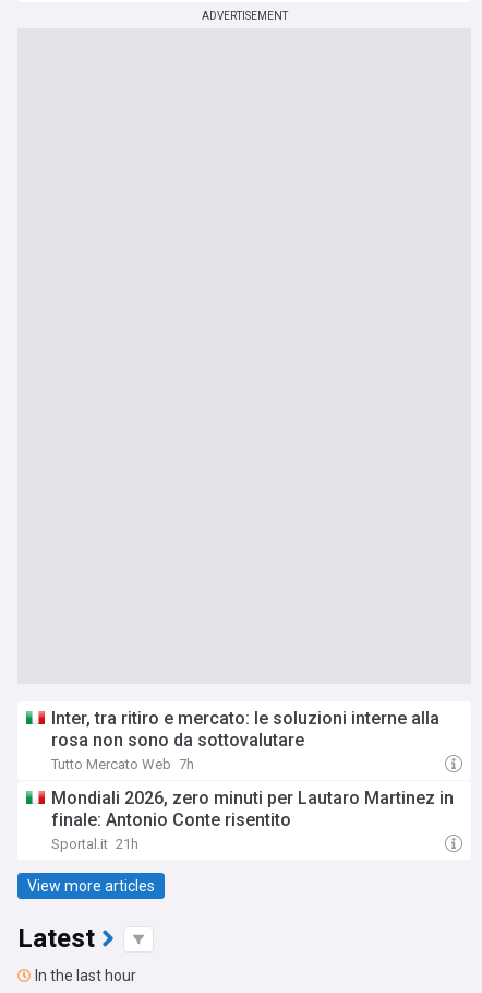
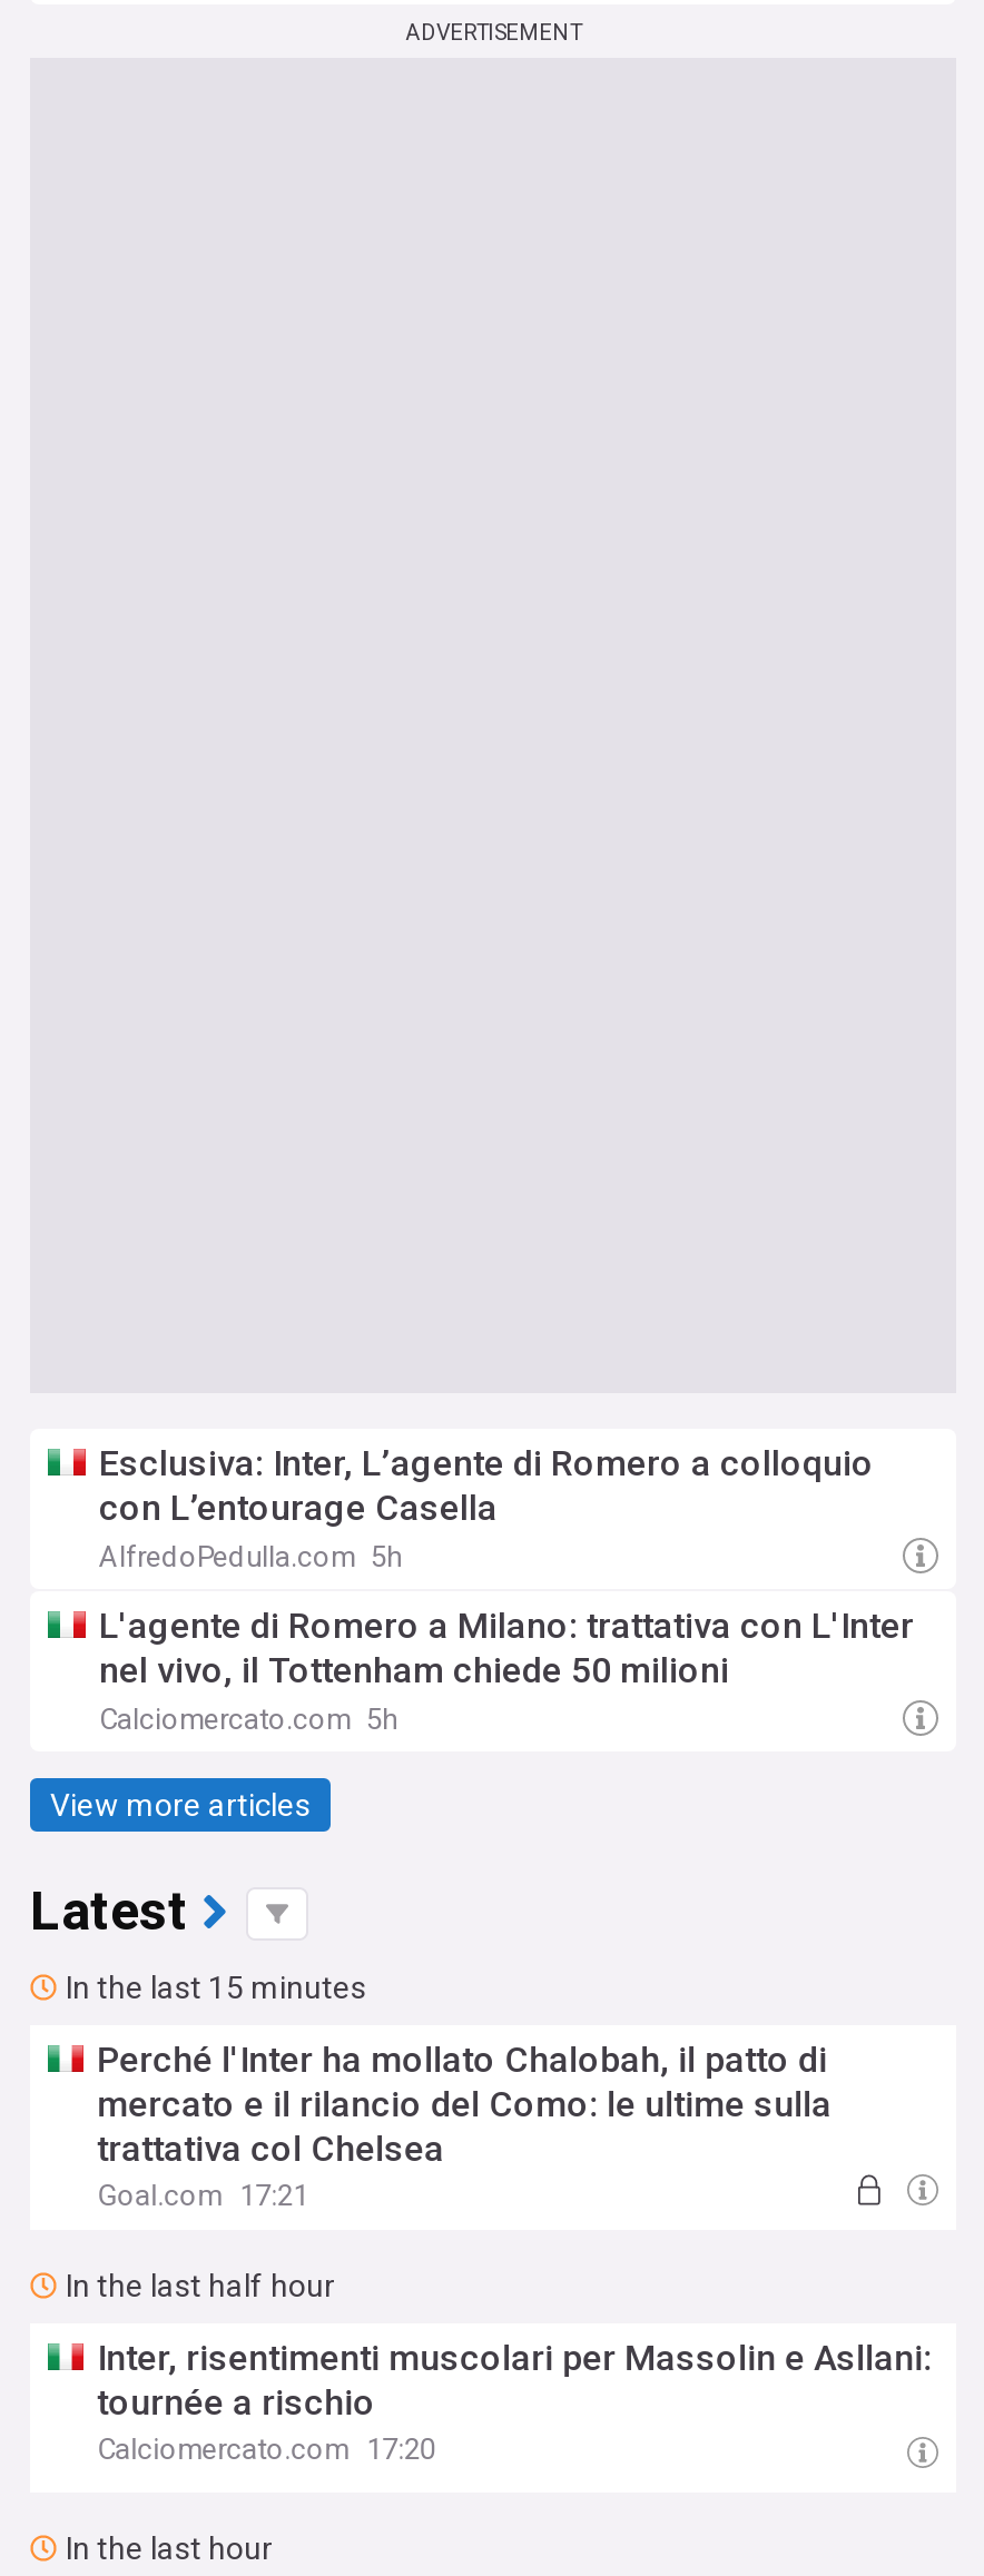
- Inter, tra ritiro e mercato: le soluzioni interne alla
- rosa non sono da sottovalutare
- Tutto Mercato Web 7h
+ Esclusiva: Inter, L’agente di Romero a colloquio
+ con L’entourage Casella
+ AlfredoPedulla.com 5h

- Mondiali 2026, zero minuti per Lautaro Martinez in
- finale: Antonio Conte risentito
- Sportal.it 21h
+ L'agente di Romero a Milano: trattativa con L'Inter
+ nel vivo, il Tottenham chiede 50 milioni
+ Calciomercato.com 5h

+ In the last 15 minutes
+ Perché l'Inter ha mollato Chalobah, il patto di
+ mercato e il rilancio del Como: le ultime sulla
+ trattativa col Chelsea
+ Goal.com 17:21
+ In the last half hour
+ Inter, risentimenti muscolari per Massolin e Asllani:
+ tournée a rischio
+ Calciomercato.com 17:20
